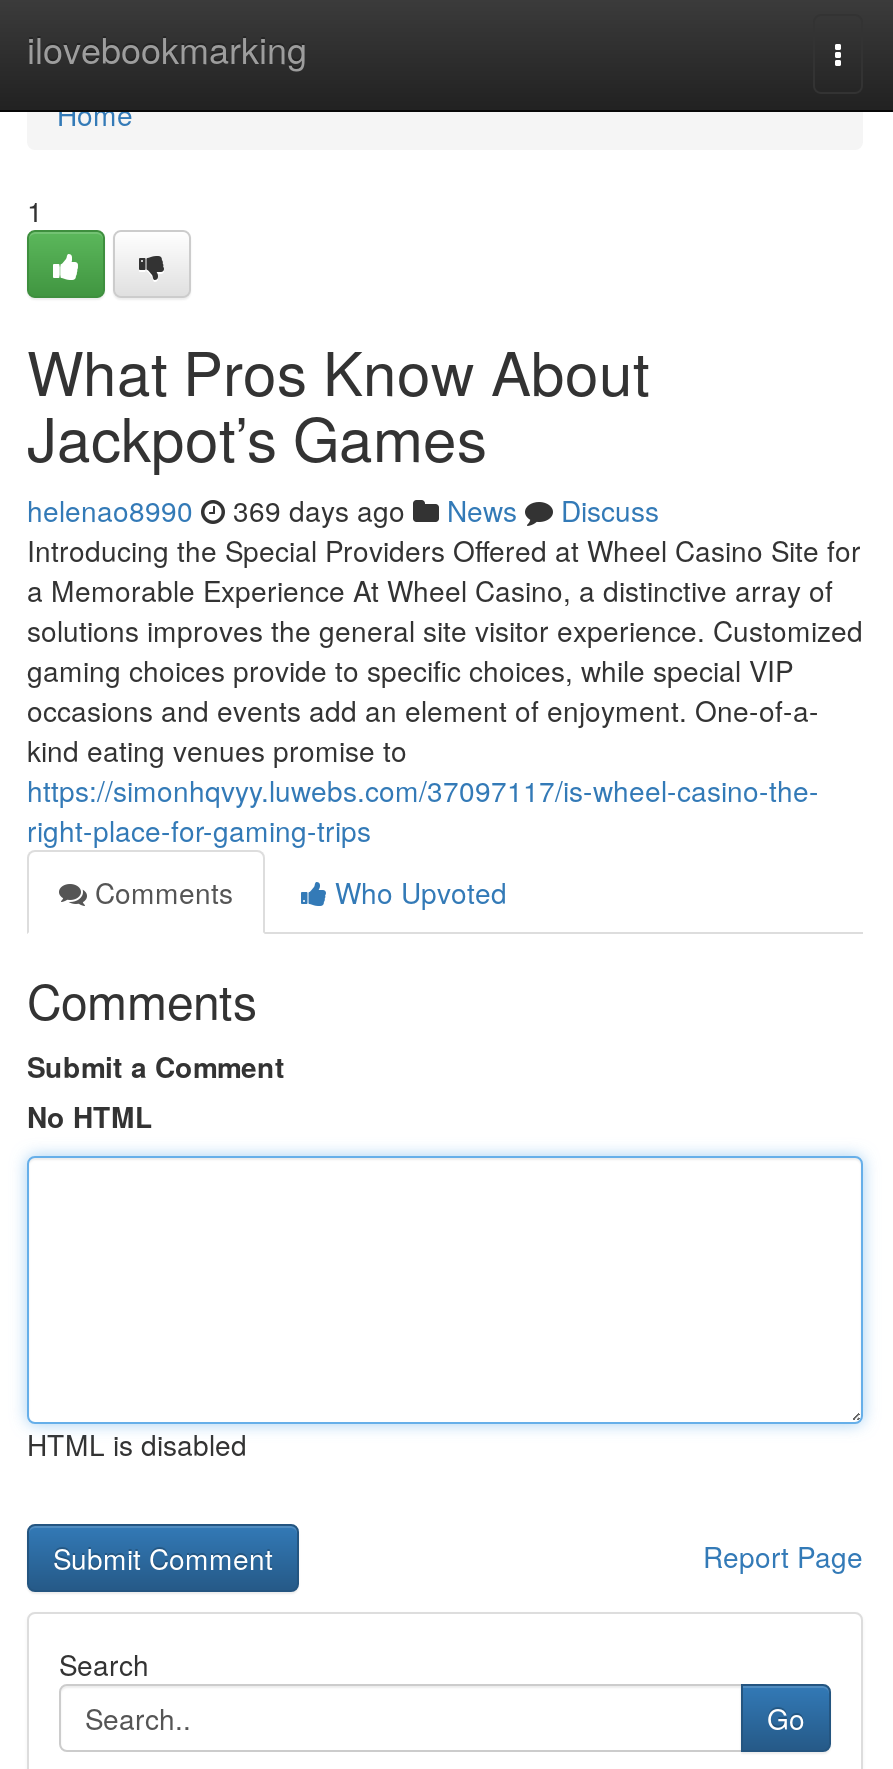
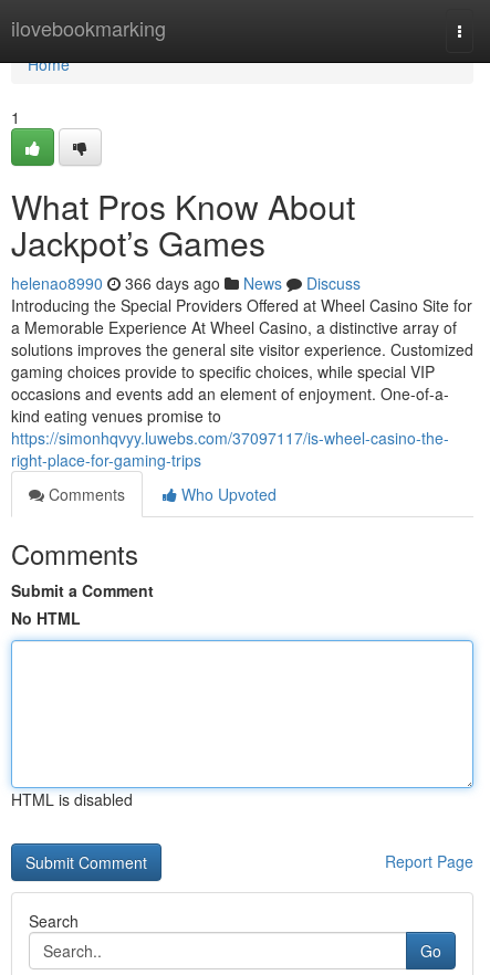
- helenao8990 369 days ago News Discuss
+ helenao8990 366 days ago News Discuss
